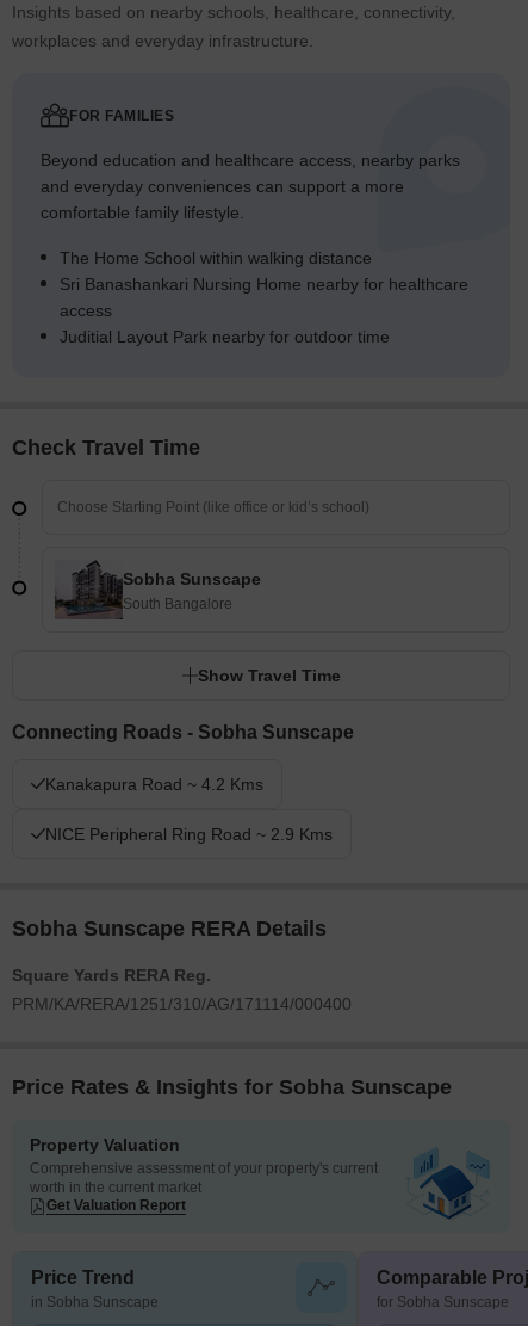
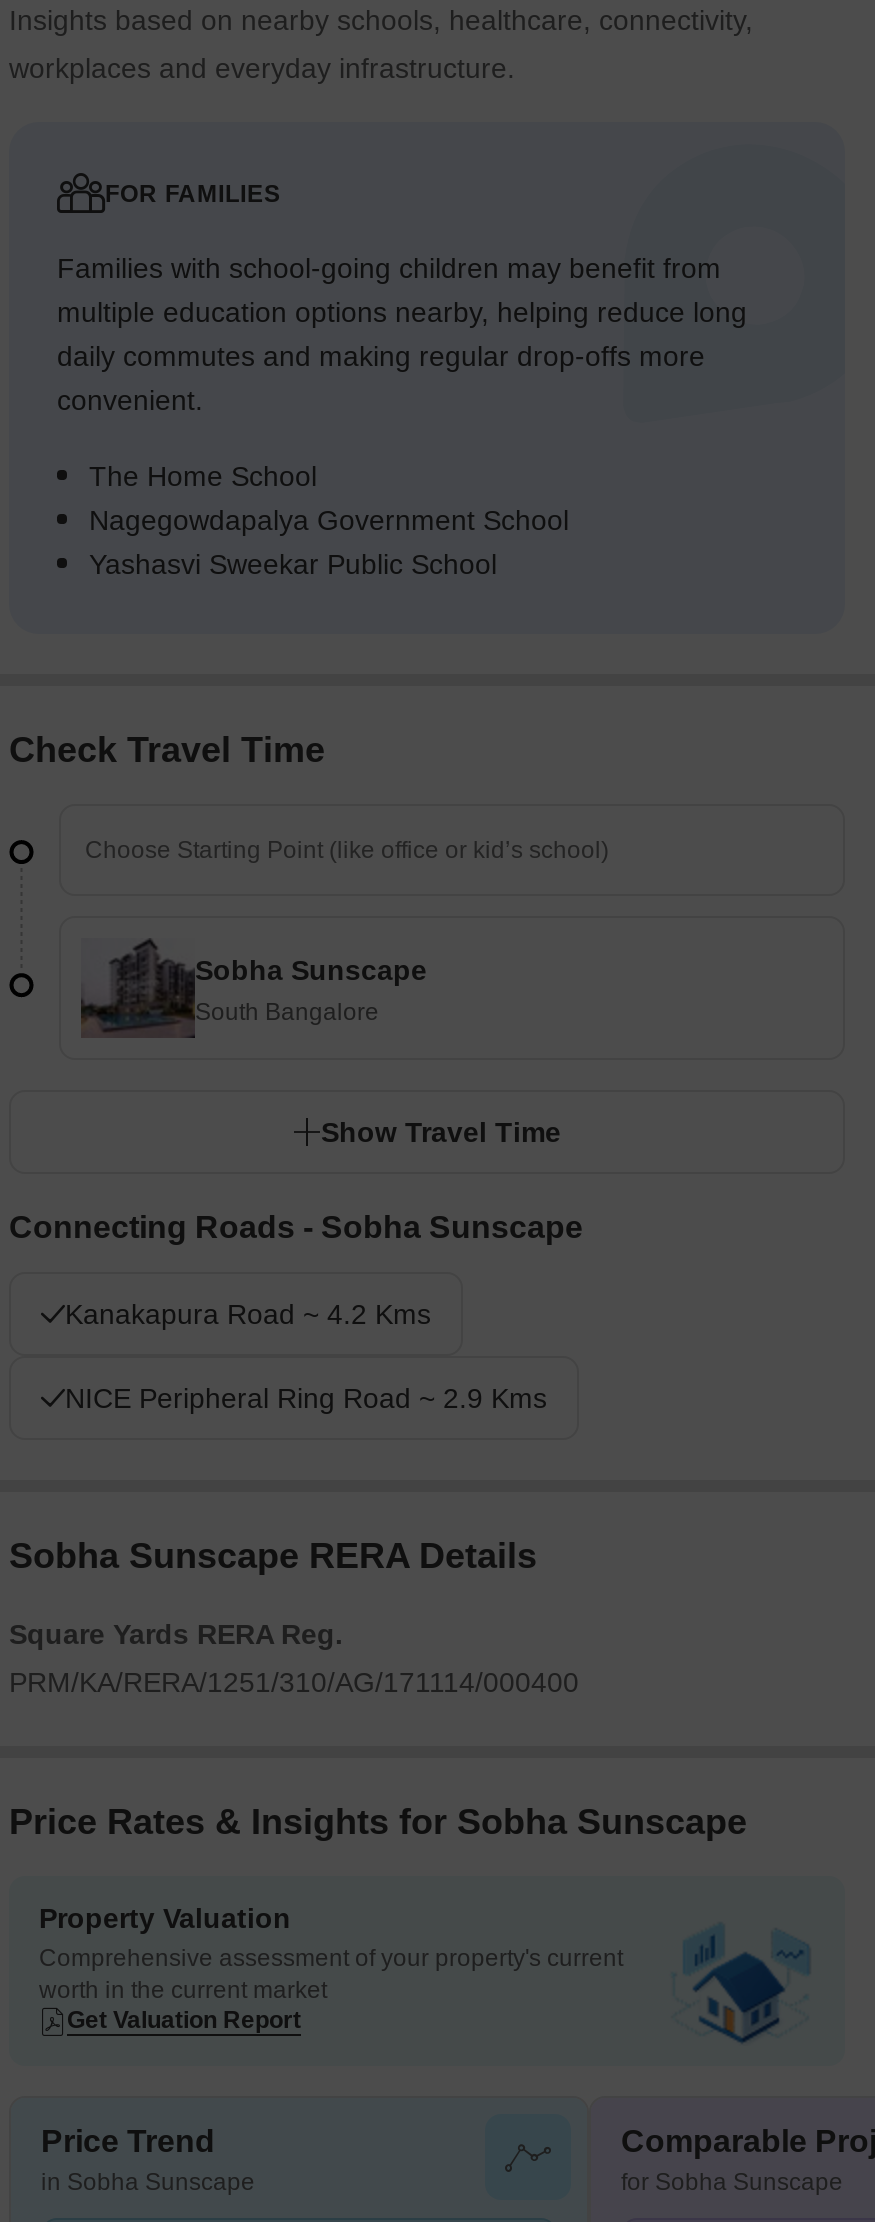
- Beyond education and healthcare access, nearby parks
- and everyday conveniences can support a more
- comfortable family lifestyle.
+ Families with school-going children may benefit from
+ multiple education options nearby, helping reduce long
+ daily commutes and making regular drop-offs more
+ convenient.

- The Home School within walking distance
- Sri Banashankari Nursing Home nearby for healthcare
- access
- Juditial Layout Park nearby for outdoor time
+ The Home School
+ Nagegowdapalya Government School
+ Yashasvi Sweekar Public School
